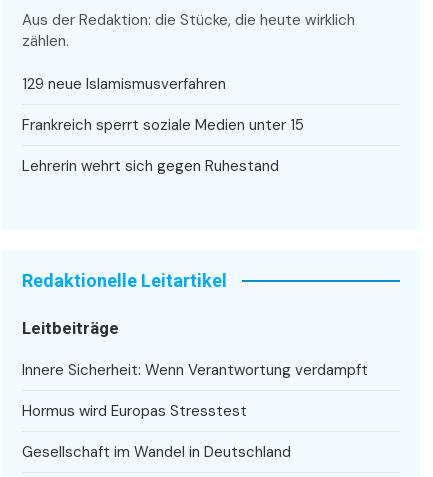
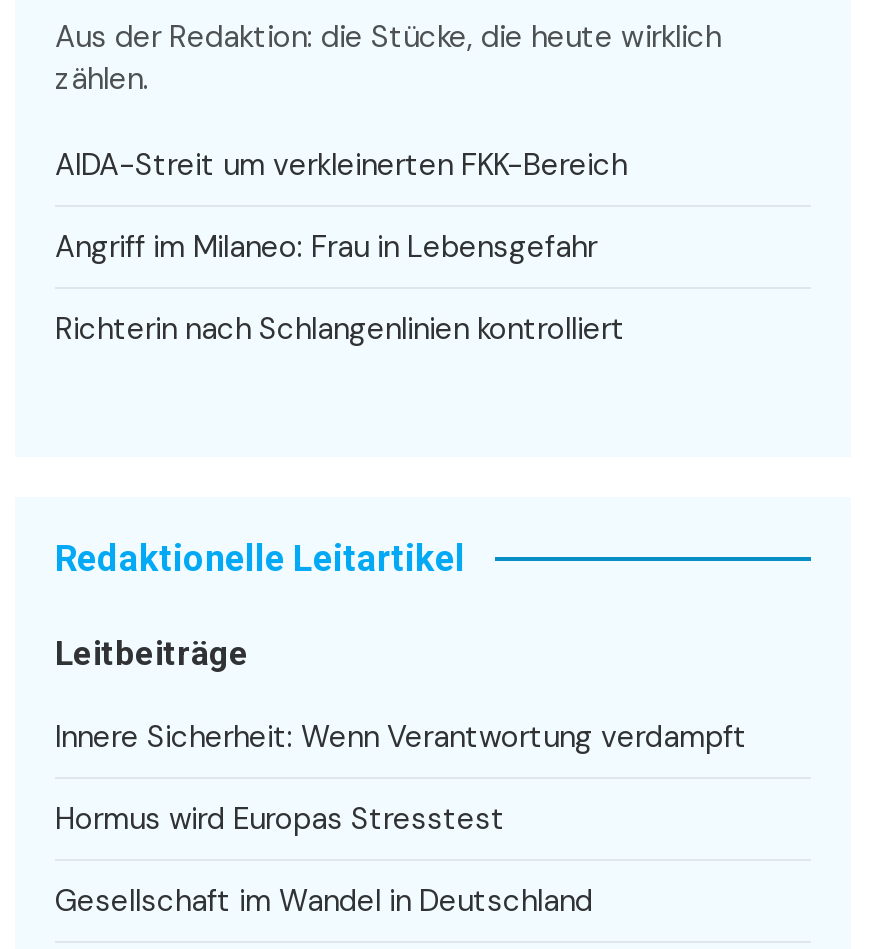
- 129 neue Islamismusverfahren
+ AIDA-Streit um verkleinerten FKK-Bereich

- Frankreich sperrt soziale Medien unter 15
+ Angriff im Milaneo: Frau in Lebensgefahr

- Lehrerin wehrt sich gegen Ruhestand
+ Richterin nach Schlangenlinien kontrolliert
